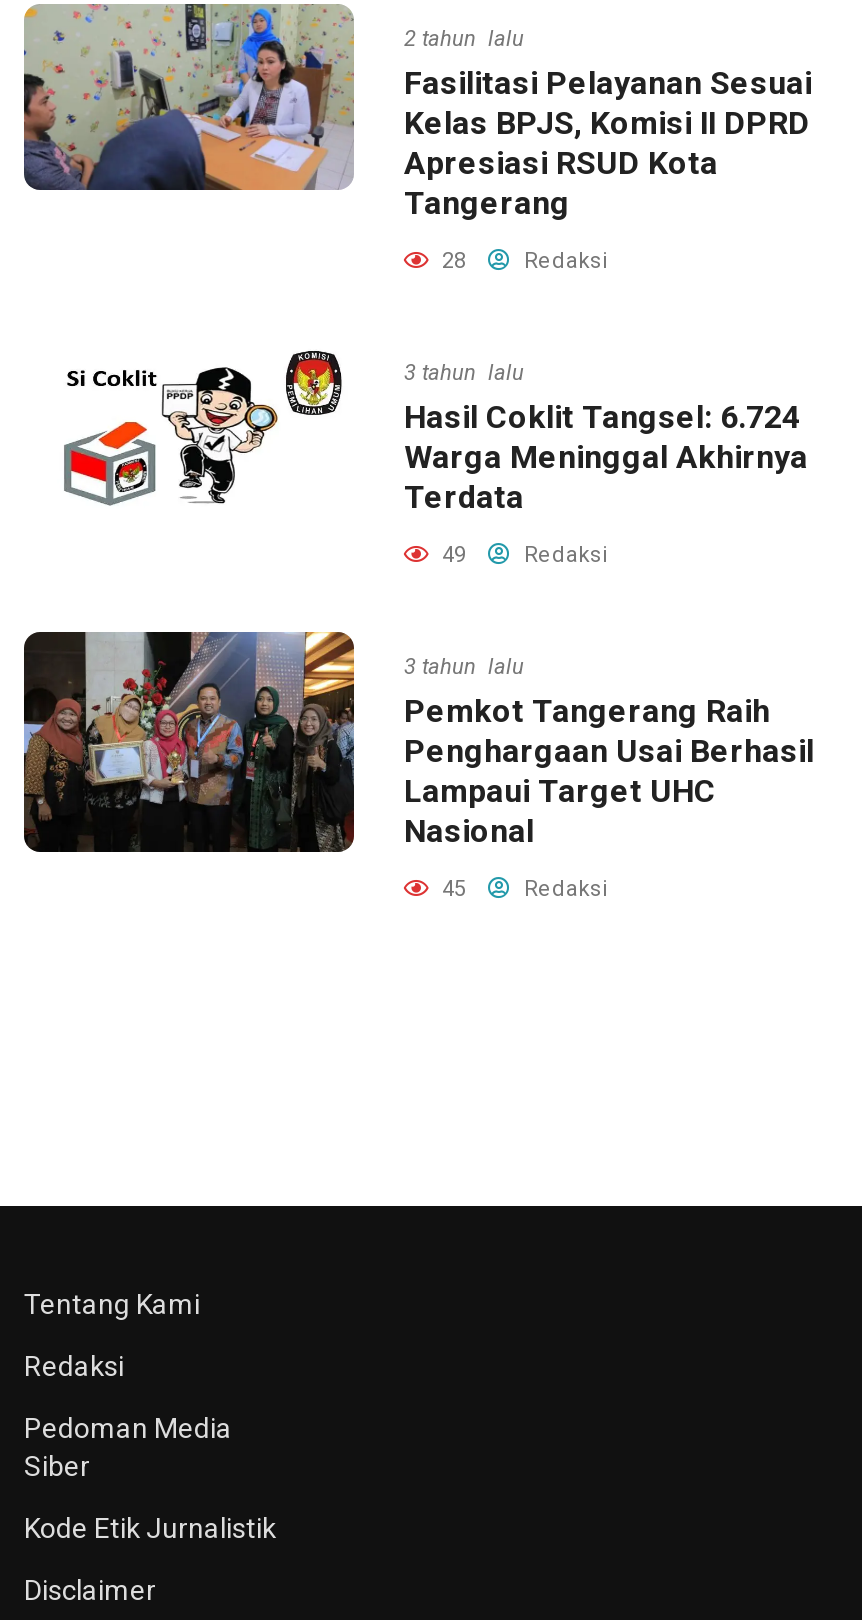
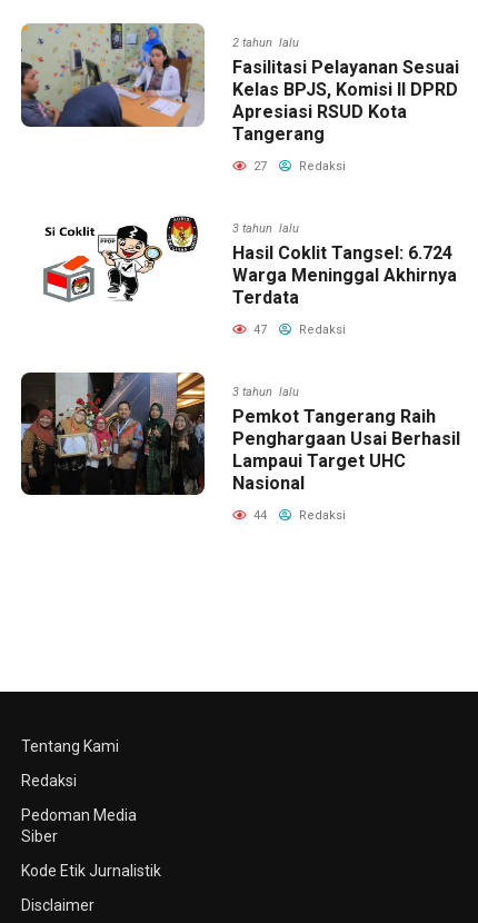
- 28 Redaksi
+ 27 Redaksi

- 49 Redaksi
+ 47 Redaksi

- 45 Redaksi
+ 44 Redaksi
